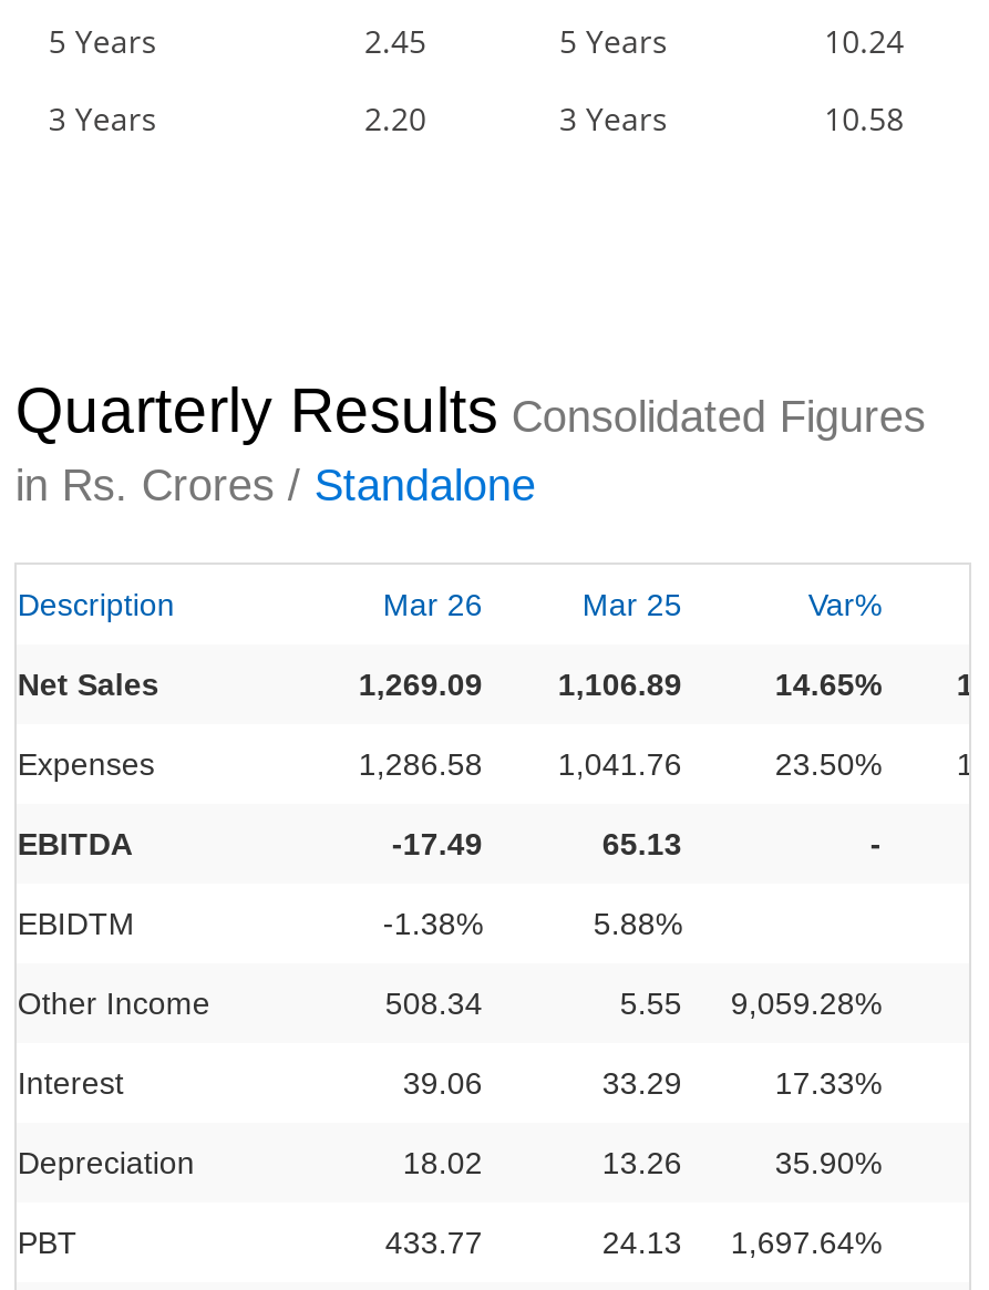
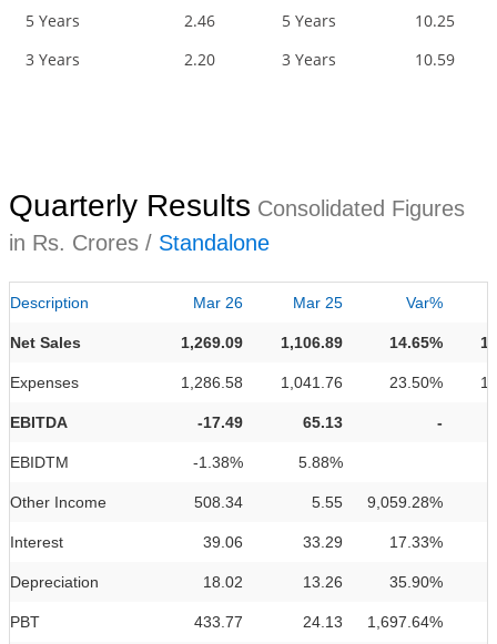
- 2.45
+ 2.46

- 10.24
+ 10.25

- 10.58
+ 10.59
